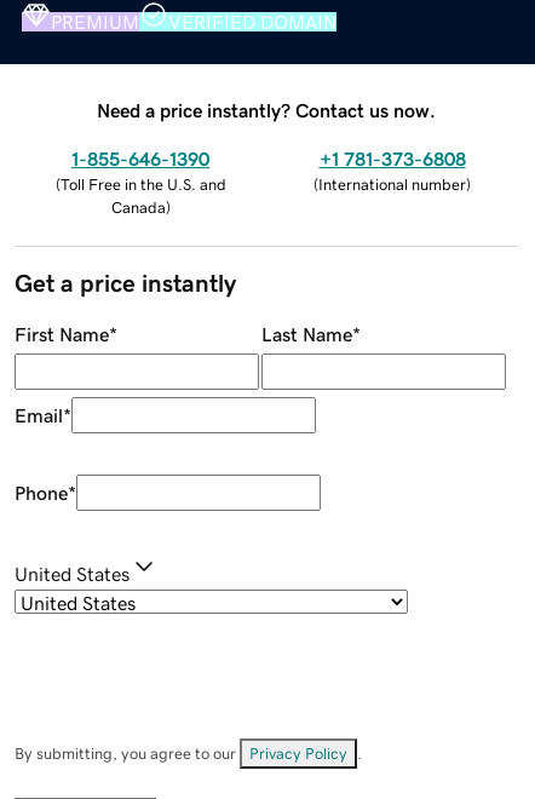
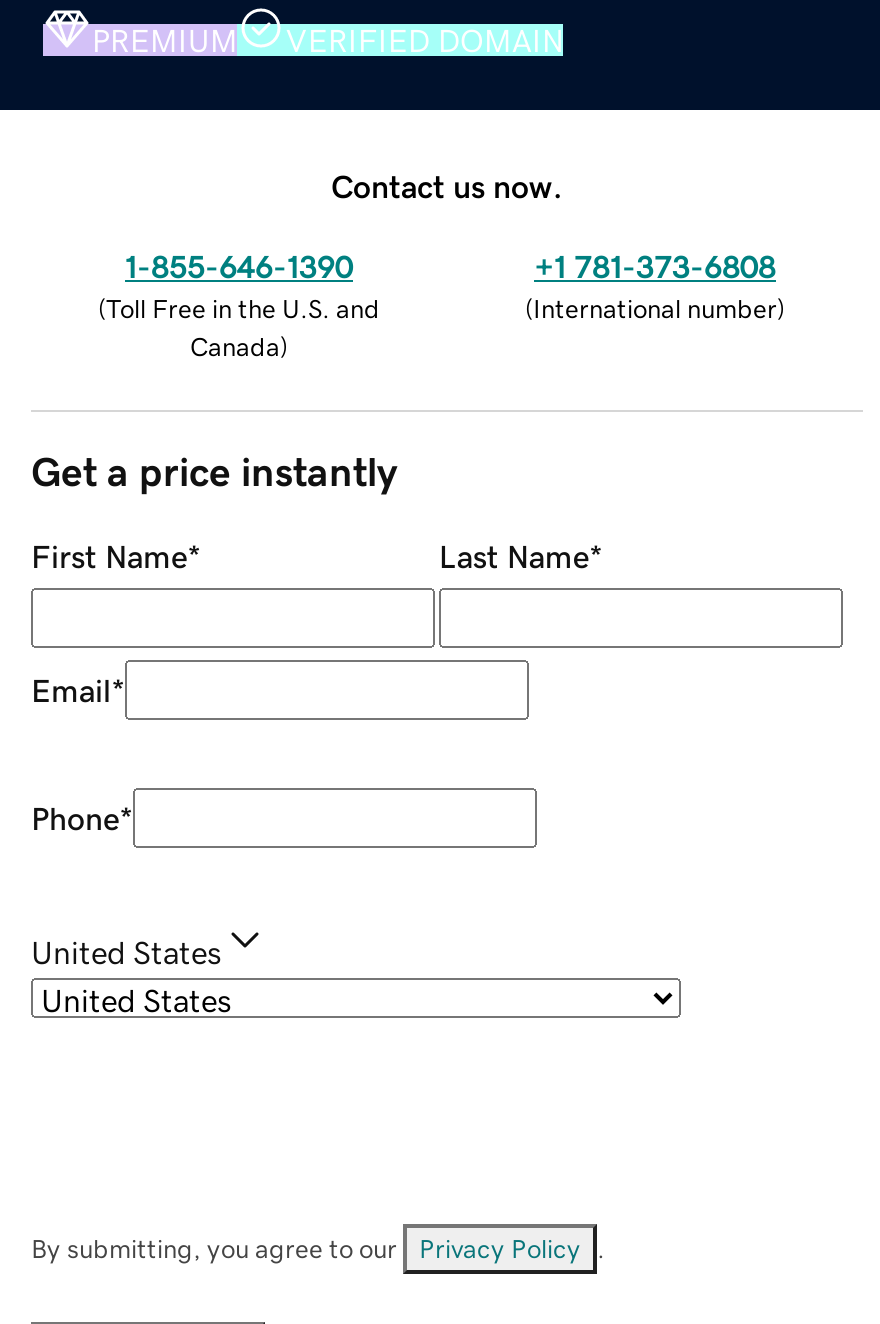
- Need a price instantly? Contact us now.
+ Contact us now.
